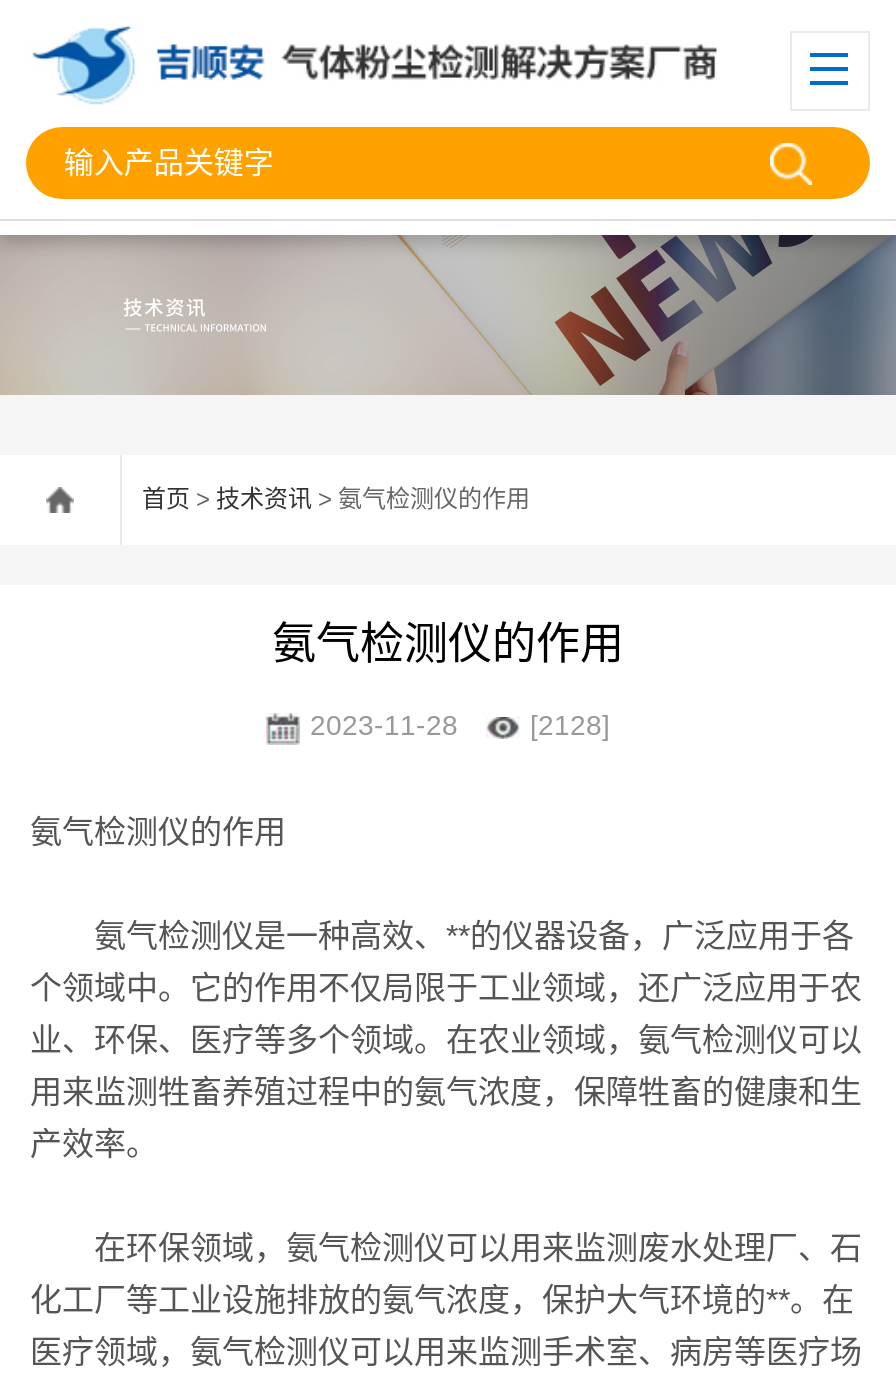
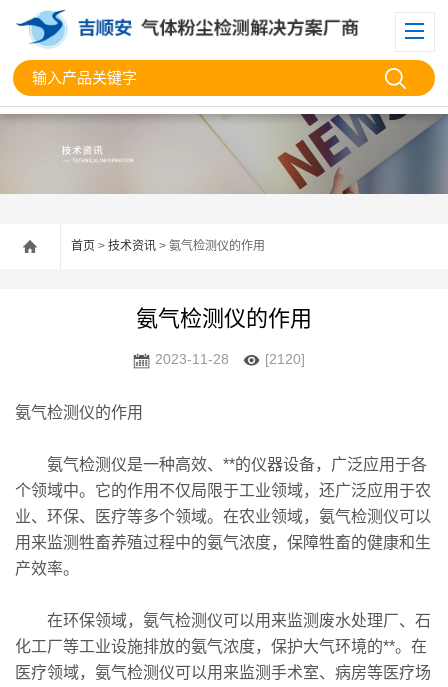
- [2128]
+ [2120]
